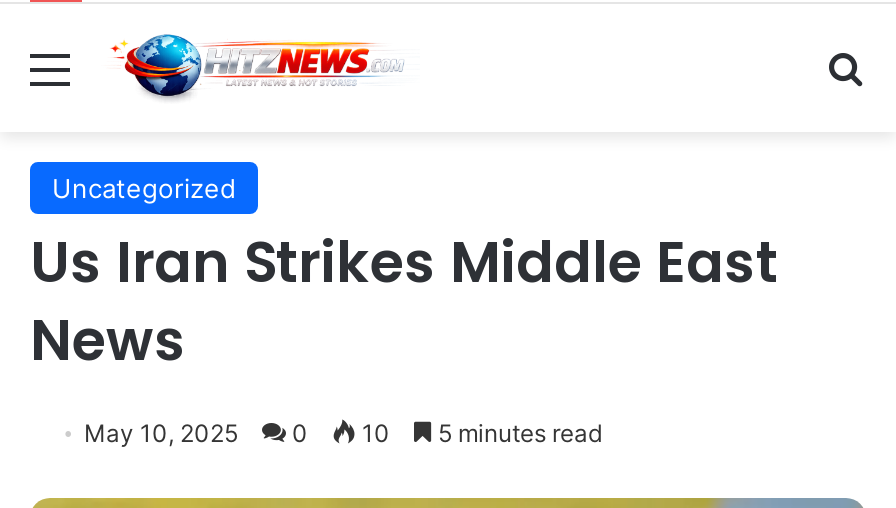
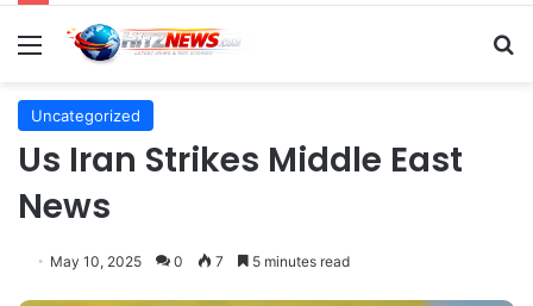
- May 10, 2025 0 10 5 minutes read
+ May 10, 2025 0 7 5 minutes read
